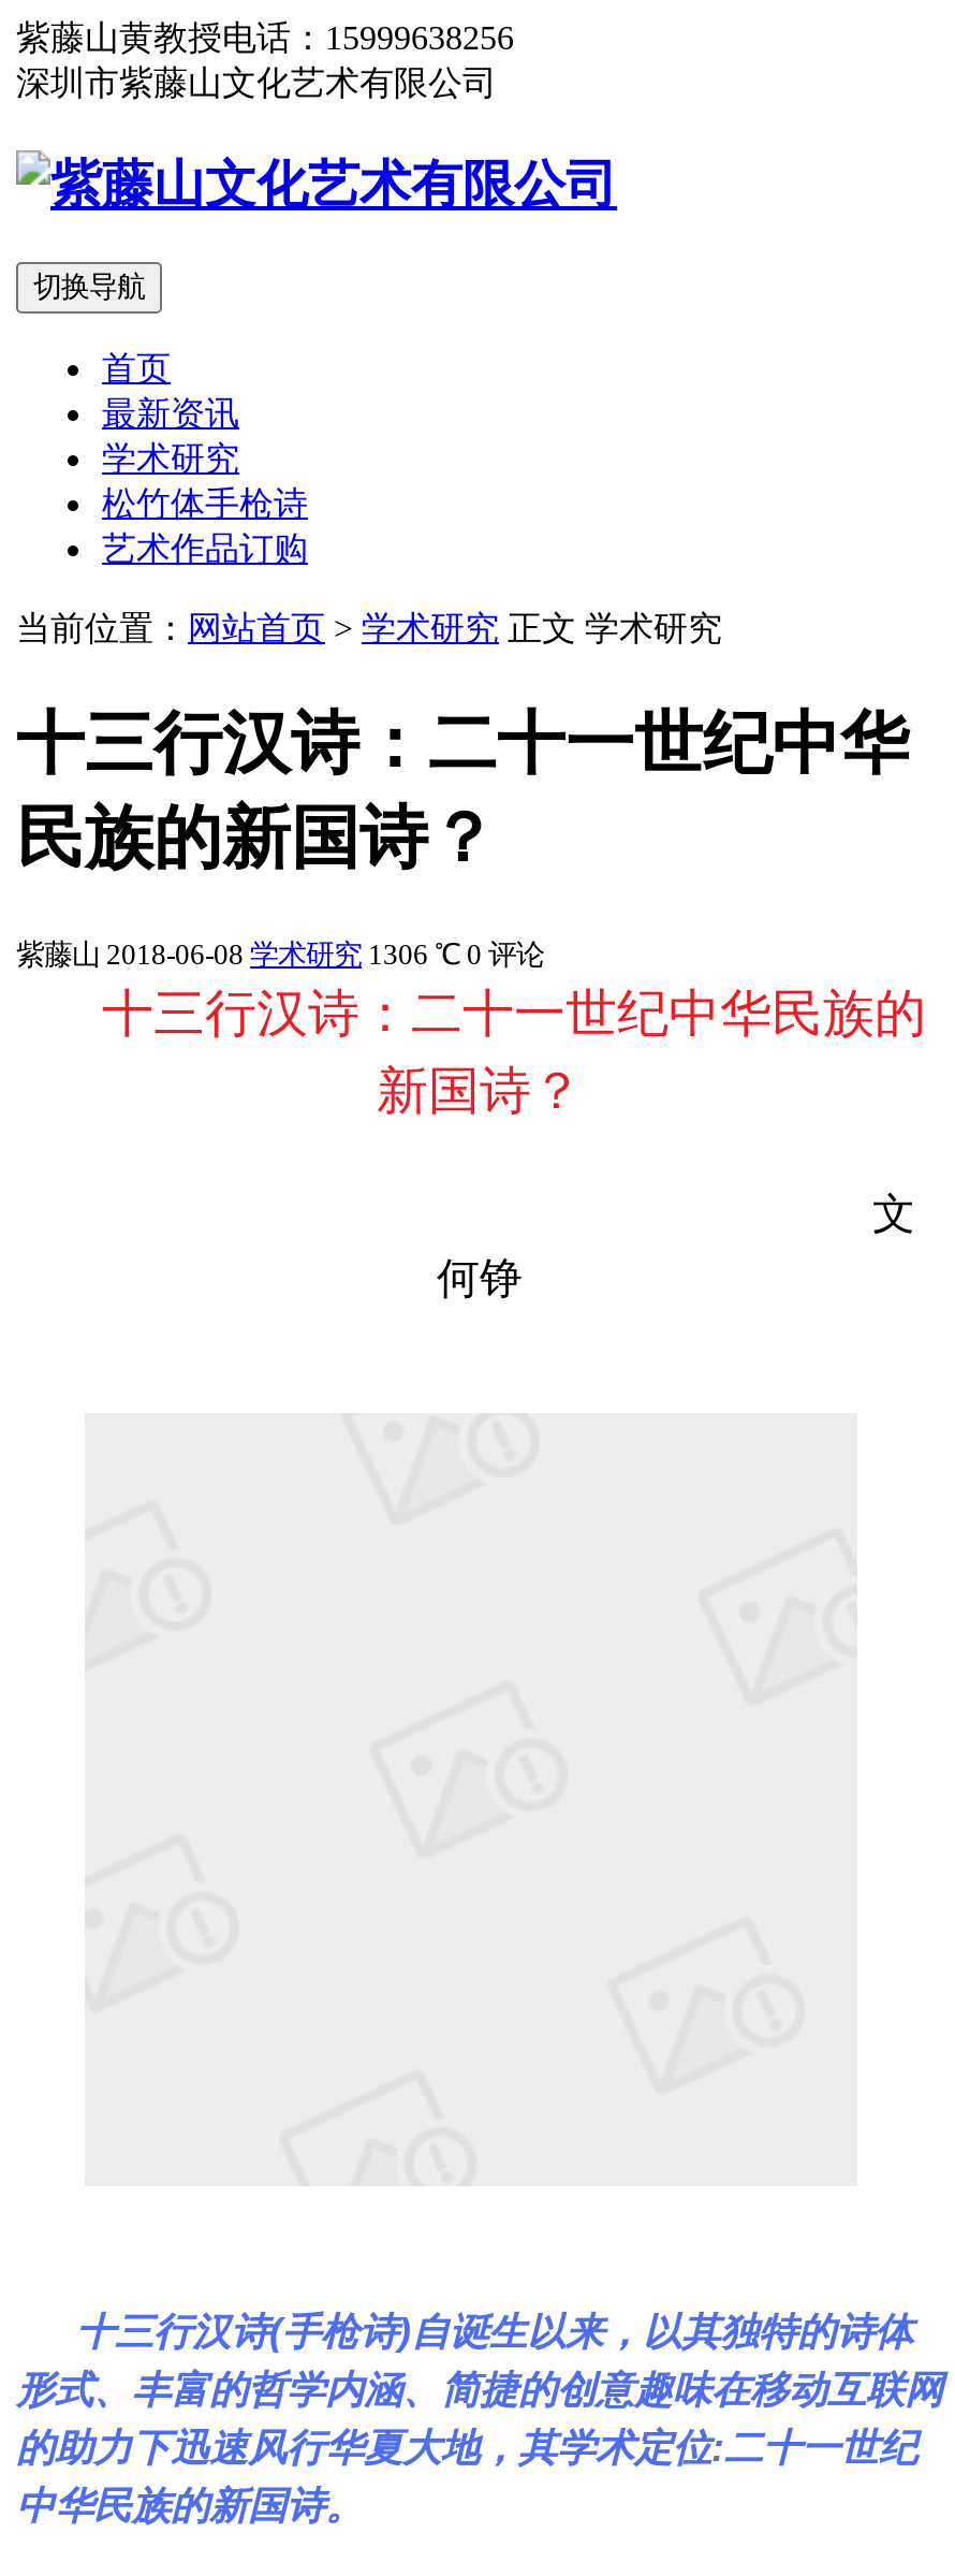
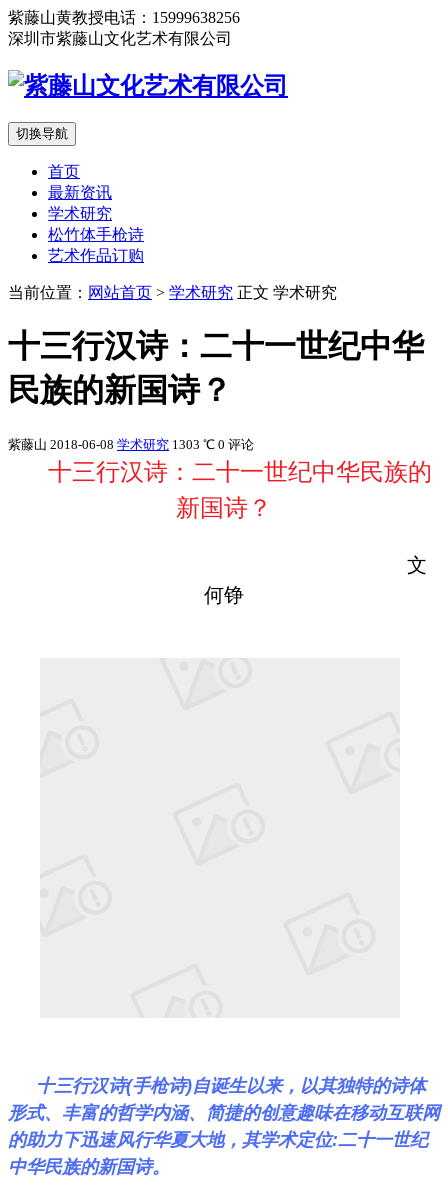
- 紫藤山2018-06-08学术研究1306 ℃ 0 评论
+ 紫藤山2018-06-08学术研究1303 ℃ 0 评论
